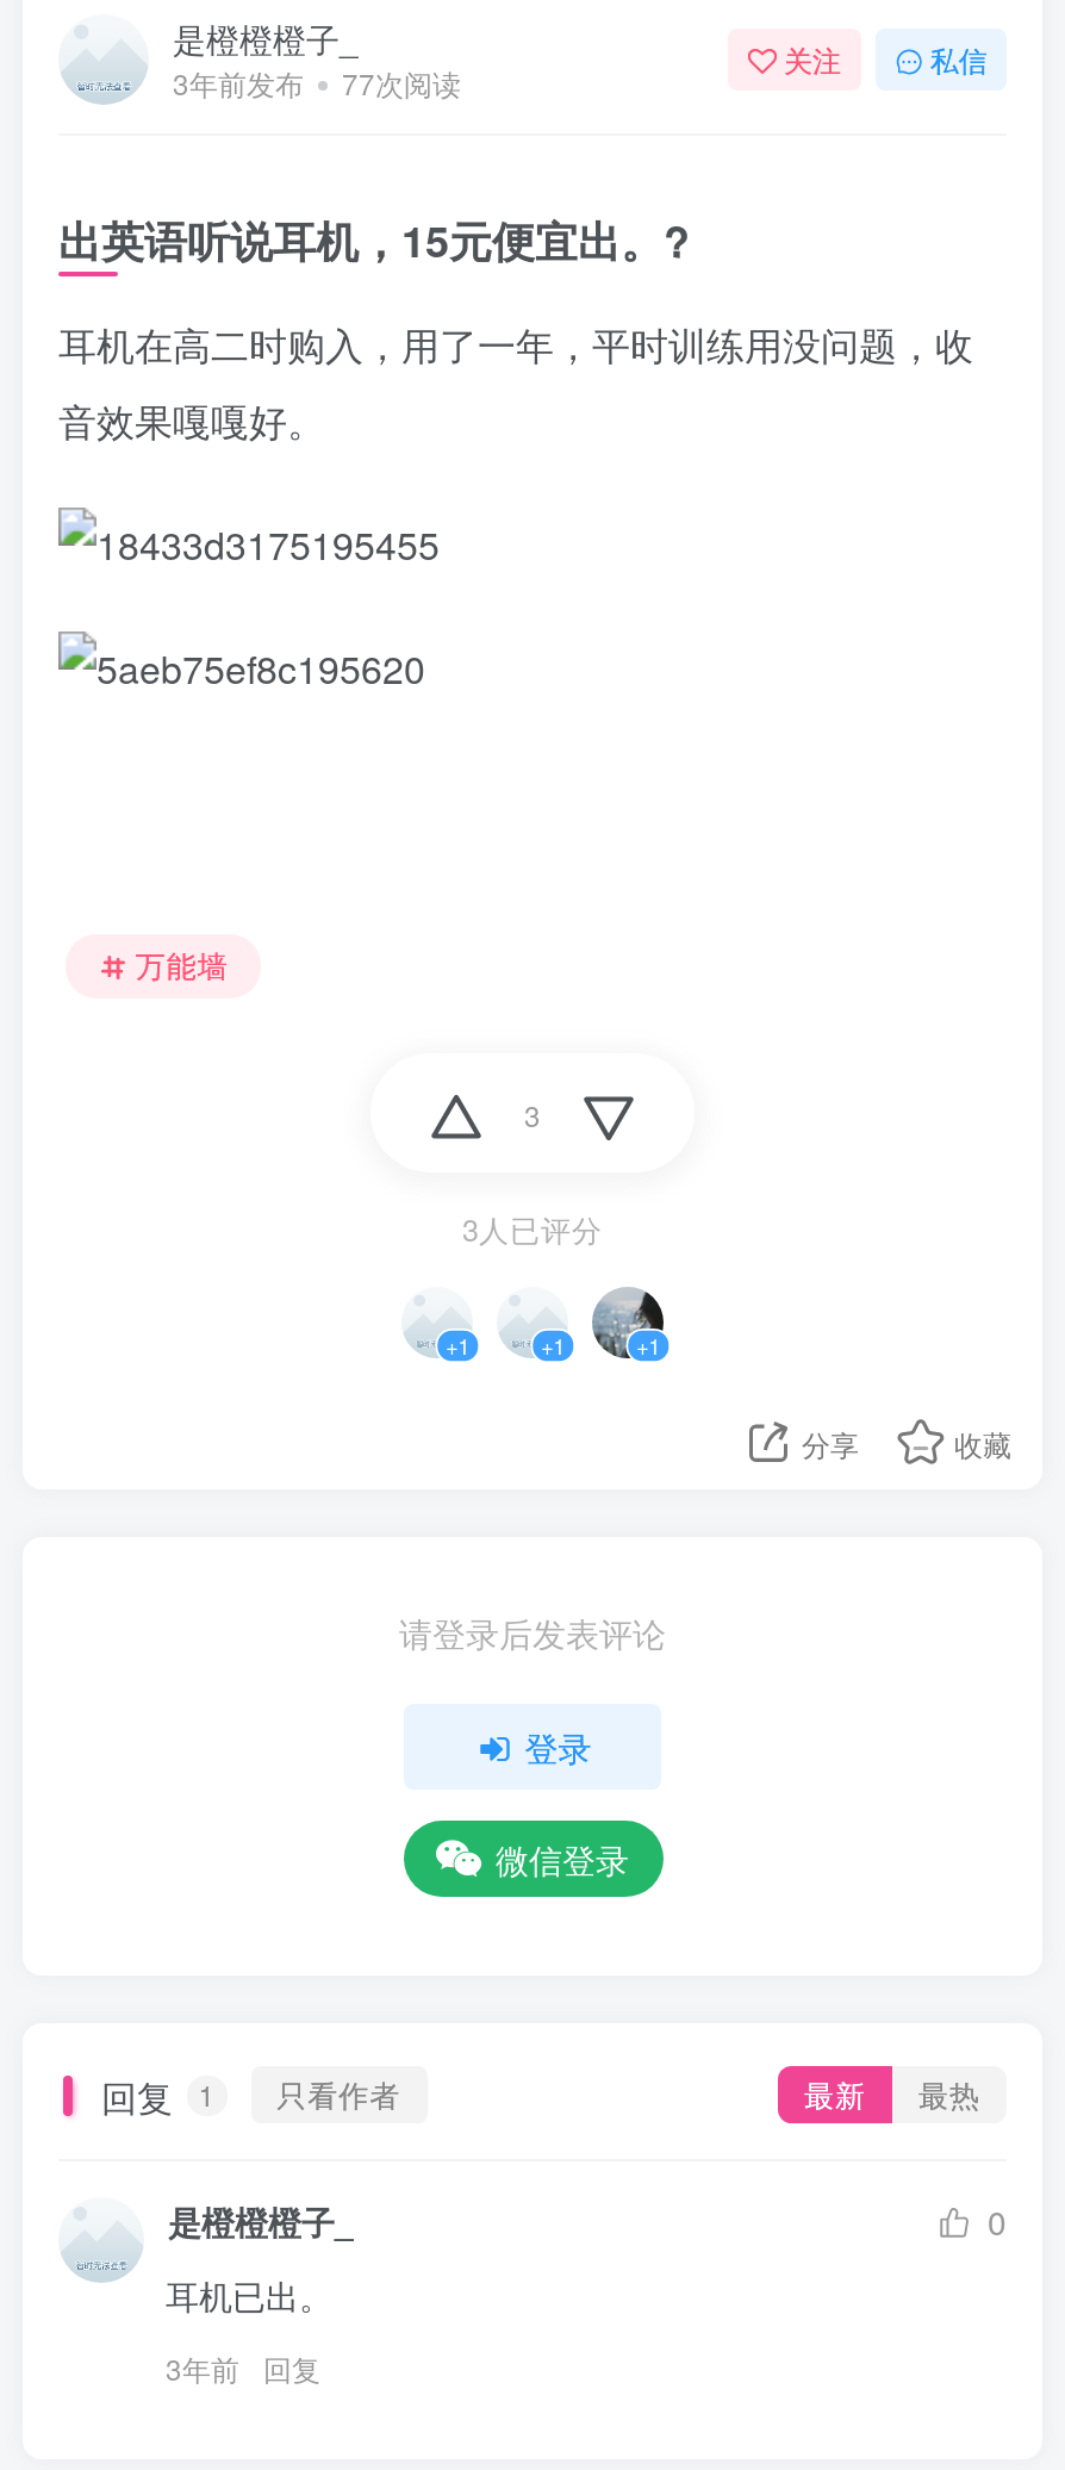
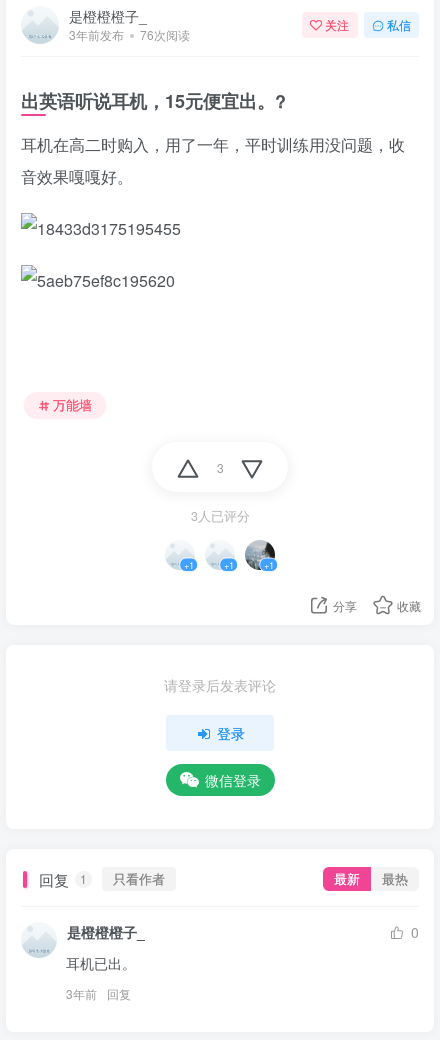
- 3年前发布 77次阅读
+ 3年前发布 76次阅读
